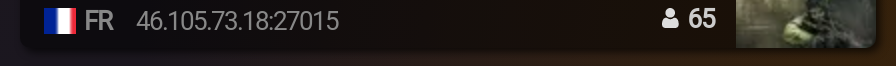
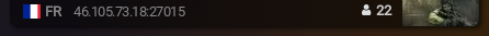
- 65
+ 22
